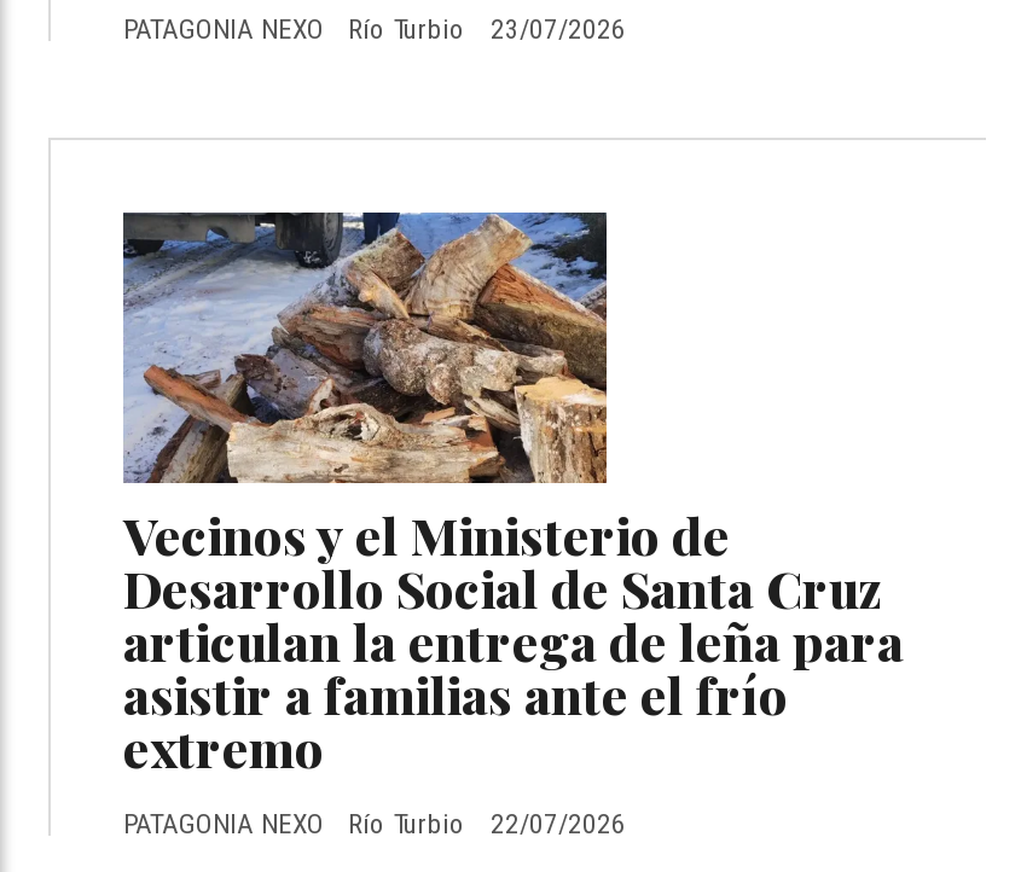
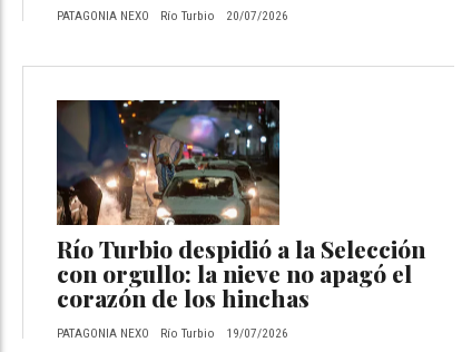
- PATAGONIA NEXO Río Turbio 23/07/2026
+ PATAGONIA NEXO Río Turbio 20/07/2026

- [image]
+ [image]

- Vecinos y el Ministerio de
- Desarrollo Social de Santa Cruz
- articulan la entrega de leña para
- asistir a familias ante el frío
- extremo
+ Río Turbio despidió a la Selección
+ con orgullo: la nieve no apagó el
+ corazón de los hinchas

- PATAGONIA NEXO Río Turbio 22/07/2026
+ PATAGONIA NEXO Río Turbio 19/07/2026
